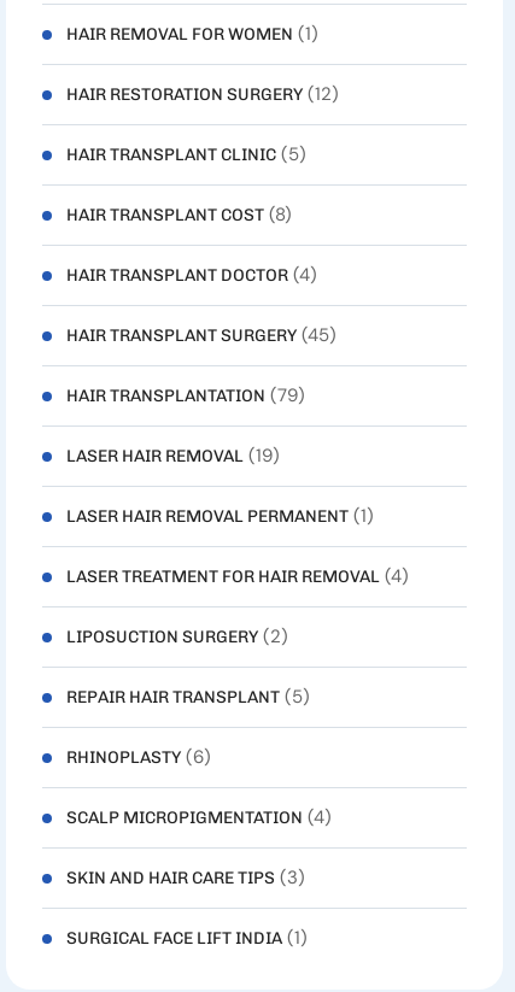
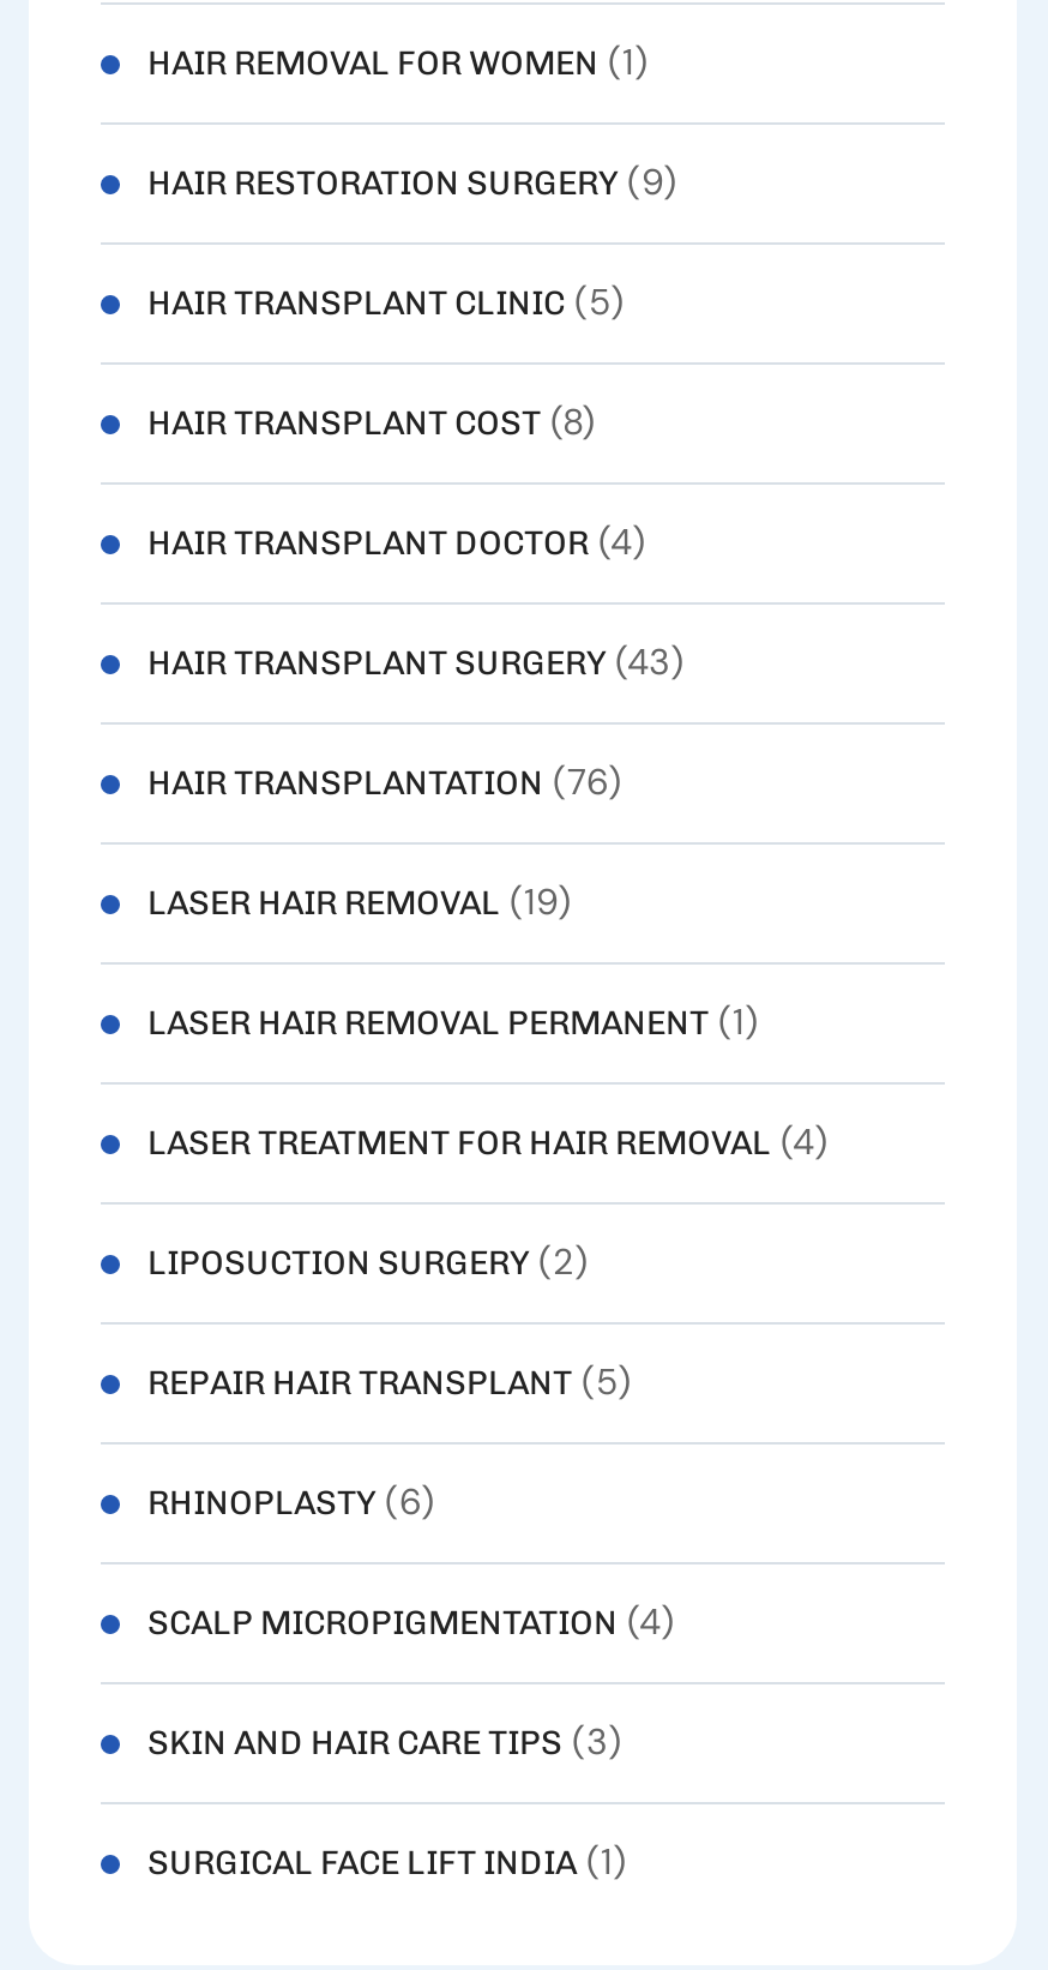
- HAIR RESTORATION SURGERY (12)
+ HAIR RESTORATION SURGERY (9)

- HAIR TRANSPLANT SURGERY (45)
+ HAIR TRANSPLANT SURGERY (43)

- HAIR TRANSPLANTATION (79)
+ HAIR TRANSPLANTATION (76)
